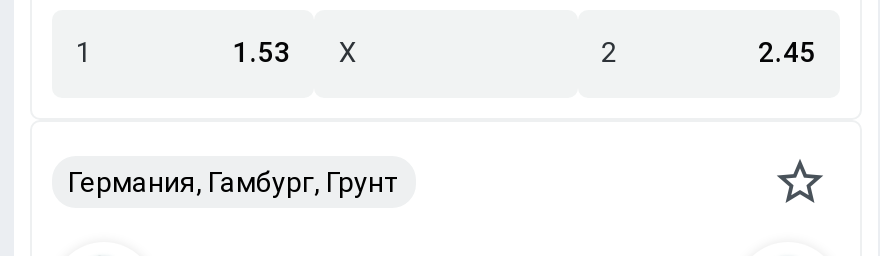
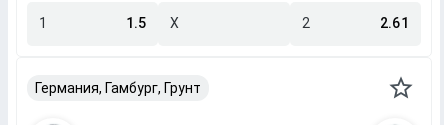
- 1.53 X
+ 1.5 X

- 2.45
+ 2.61
